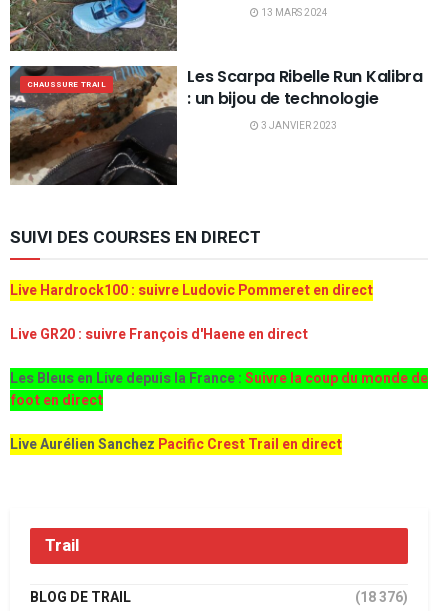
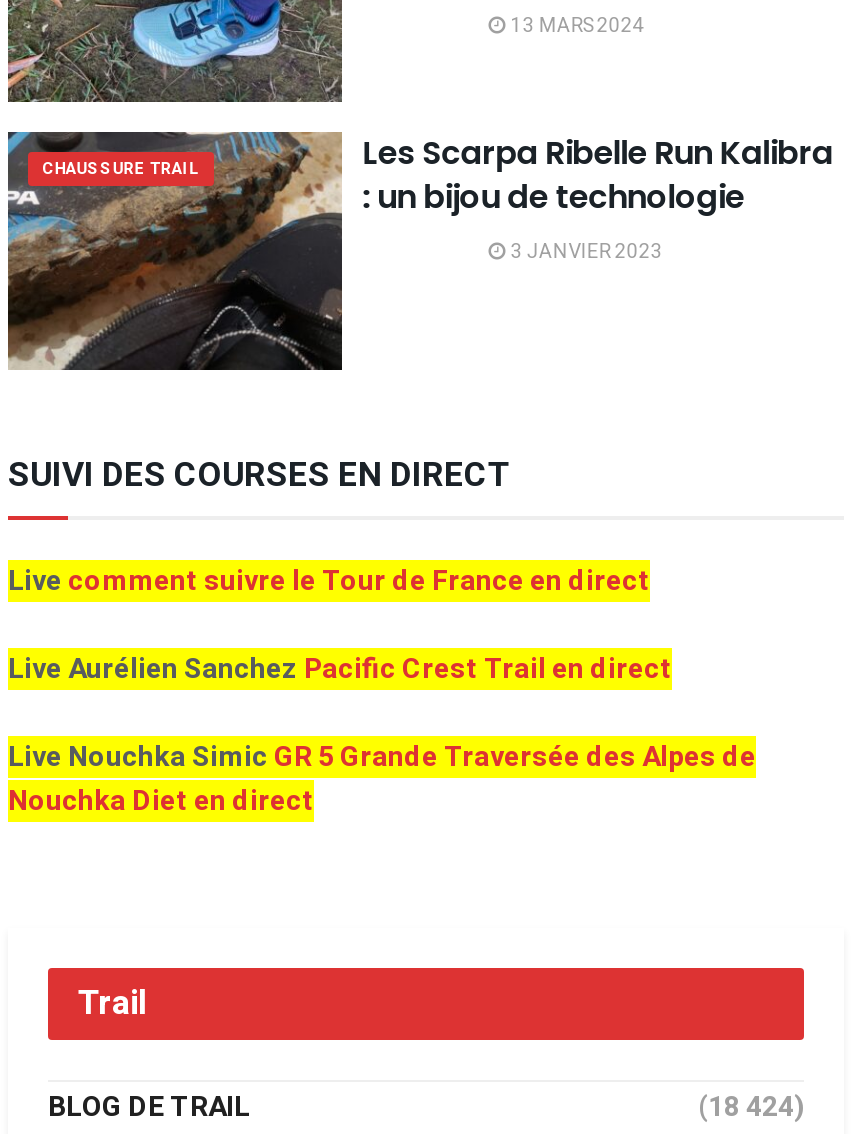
- Live Hardrock100 : suivre Ludovic Pommeret en direct
- Live GR20 : suivre François d'Haene en direct
- Les Bleus en Live depuis la France :Suivre la coup du monde de
- foot en direct
+ Live comment suivre le Tour de France en direct

moved up: Live Aurélien Sanchez Pacific Crest Trail en direct

+ Live Nouchka Simic GR 5 Grande Traversée des Alpes de
+ Nouchka Diet en direct

- (18 376)
+ (18 424)
